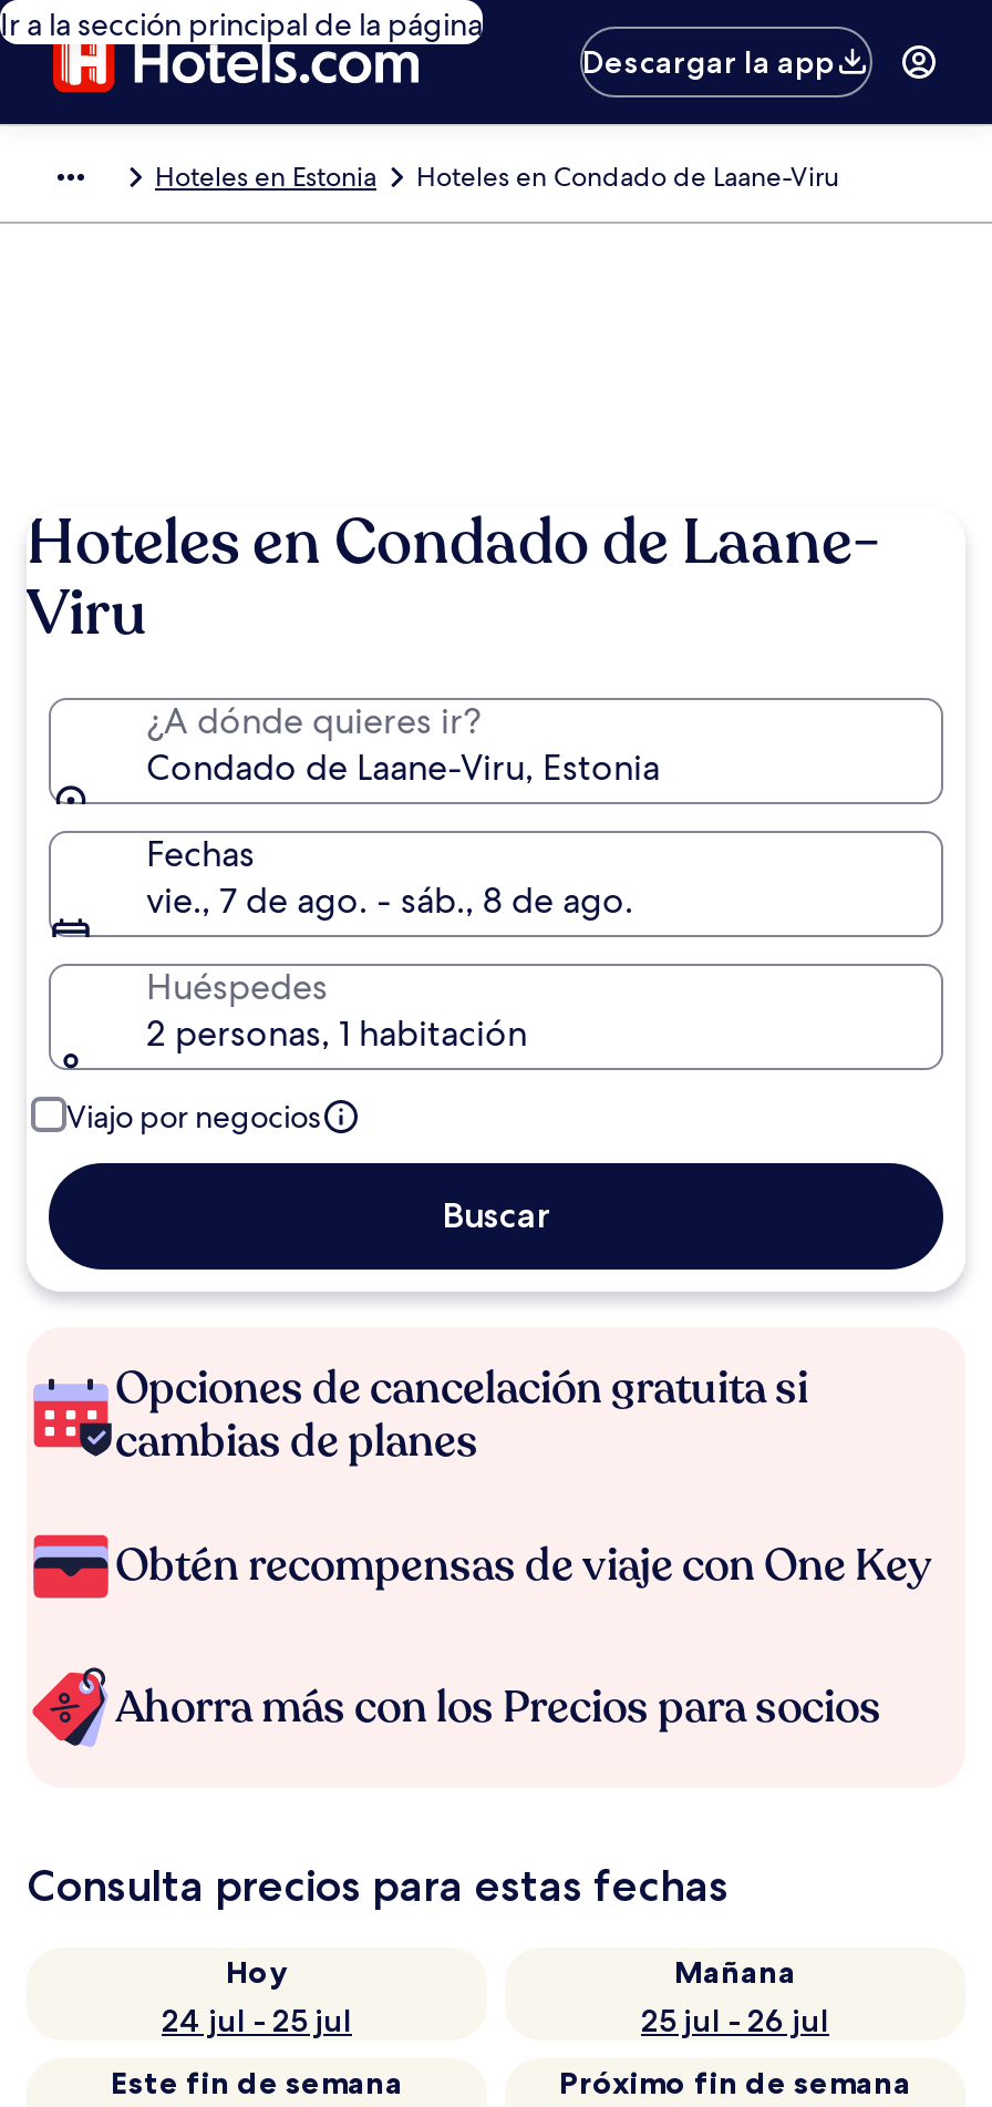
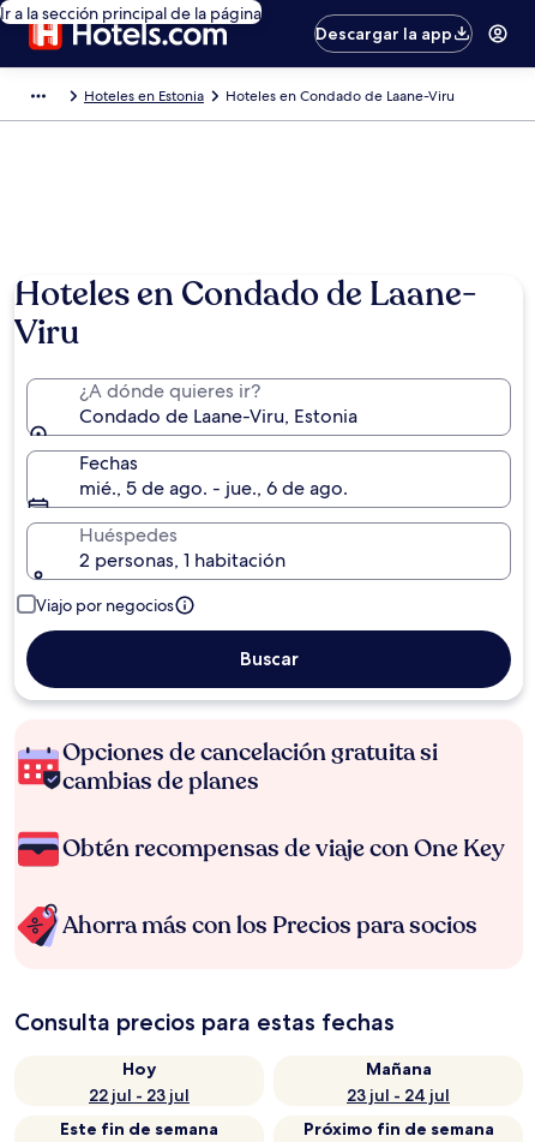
- vie., 7 de ago. - sáb., 8 de ago.
+ mié., 5 de ago. - jue., 6 de ago.

- 24 jul - 25 jul
+ 22 jul - 23 jul

- 25 jul - 26 jul
+ 23 jul - 24 jul
